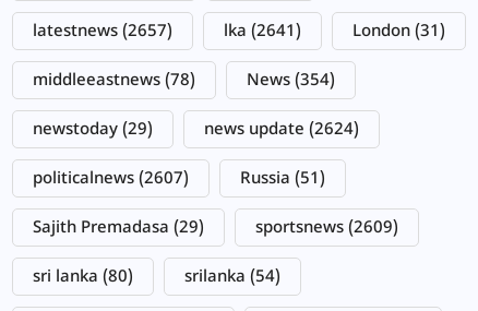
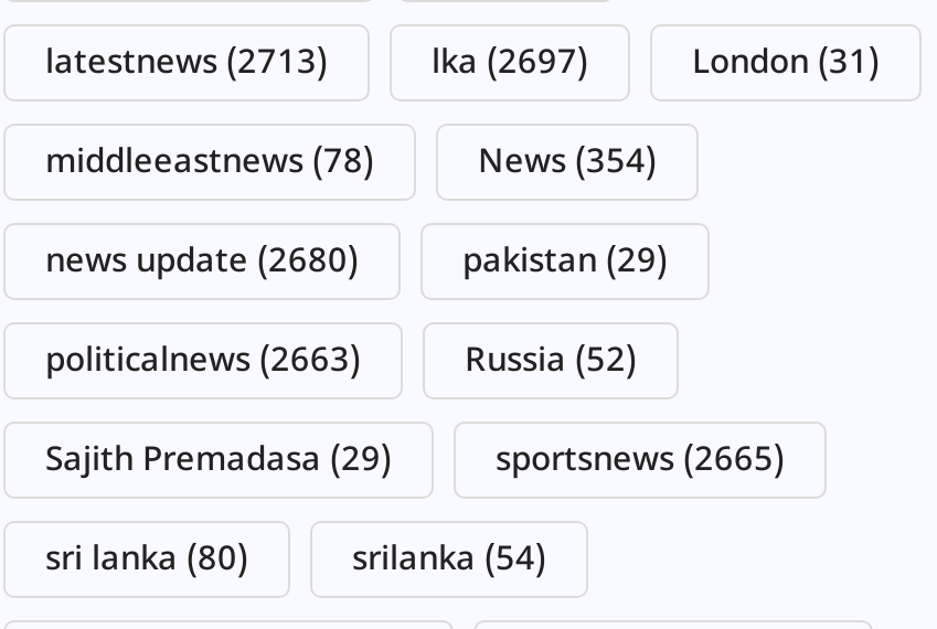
- latestnews (2657)
+ latestnews (2713)

- lka (2641)
+ lka (2697)

- newstoday (29)
- news update (2624)
+ news update (2680)
+ pakistan (29)

- politicalnews (2607)
- Russia (51)
+ politicalnews (2663)
+ Russia (52)

- sportsnews (2609)
+ sportsnews (2665)
